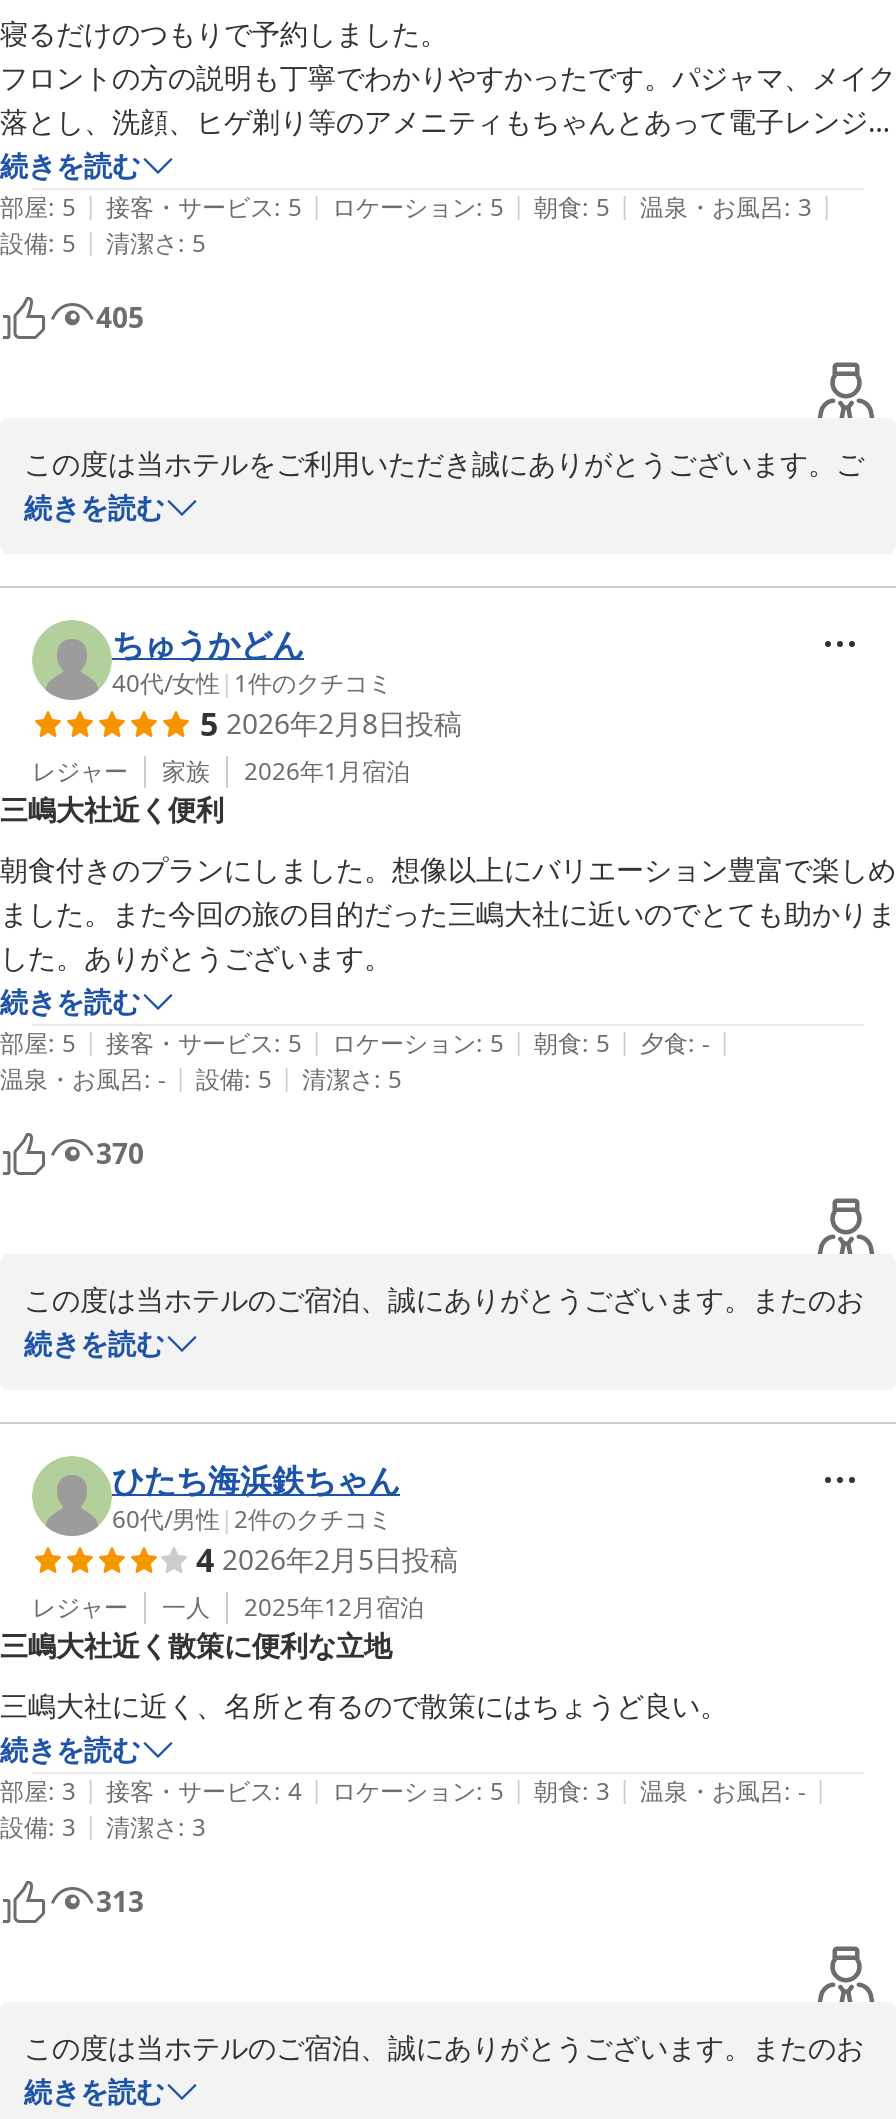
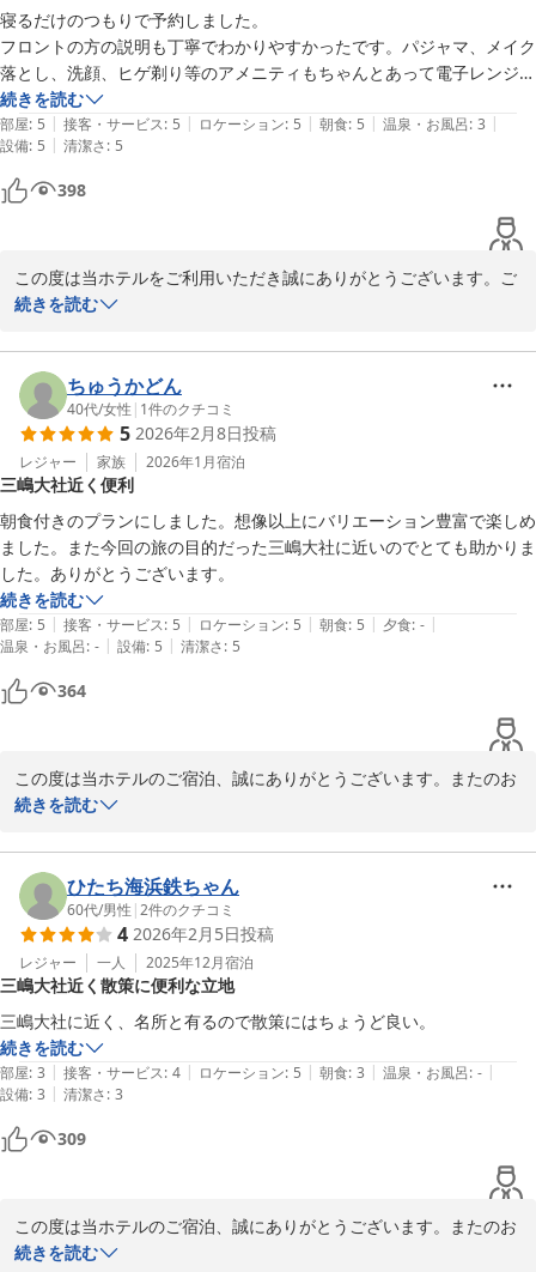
- 405
+ 398

- 370
+ 364

- 313
+ 309
